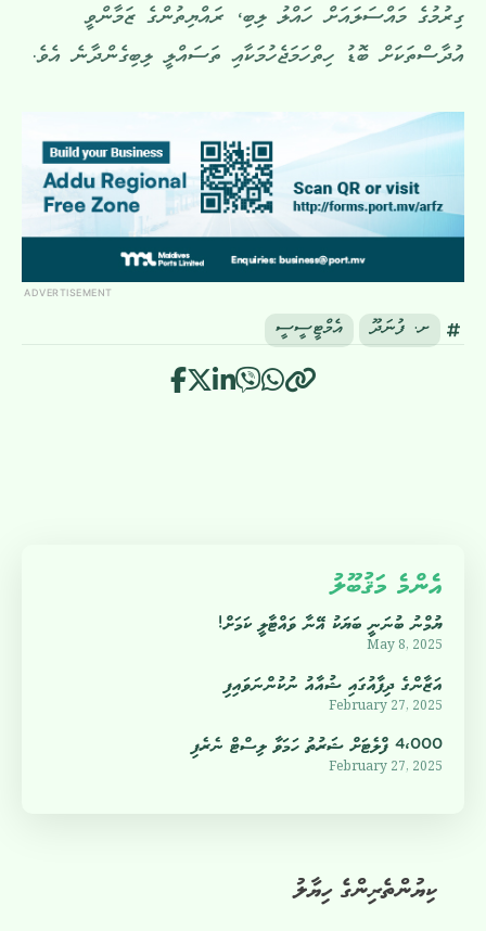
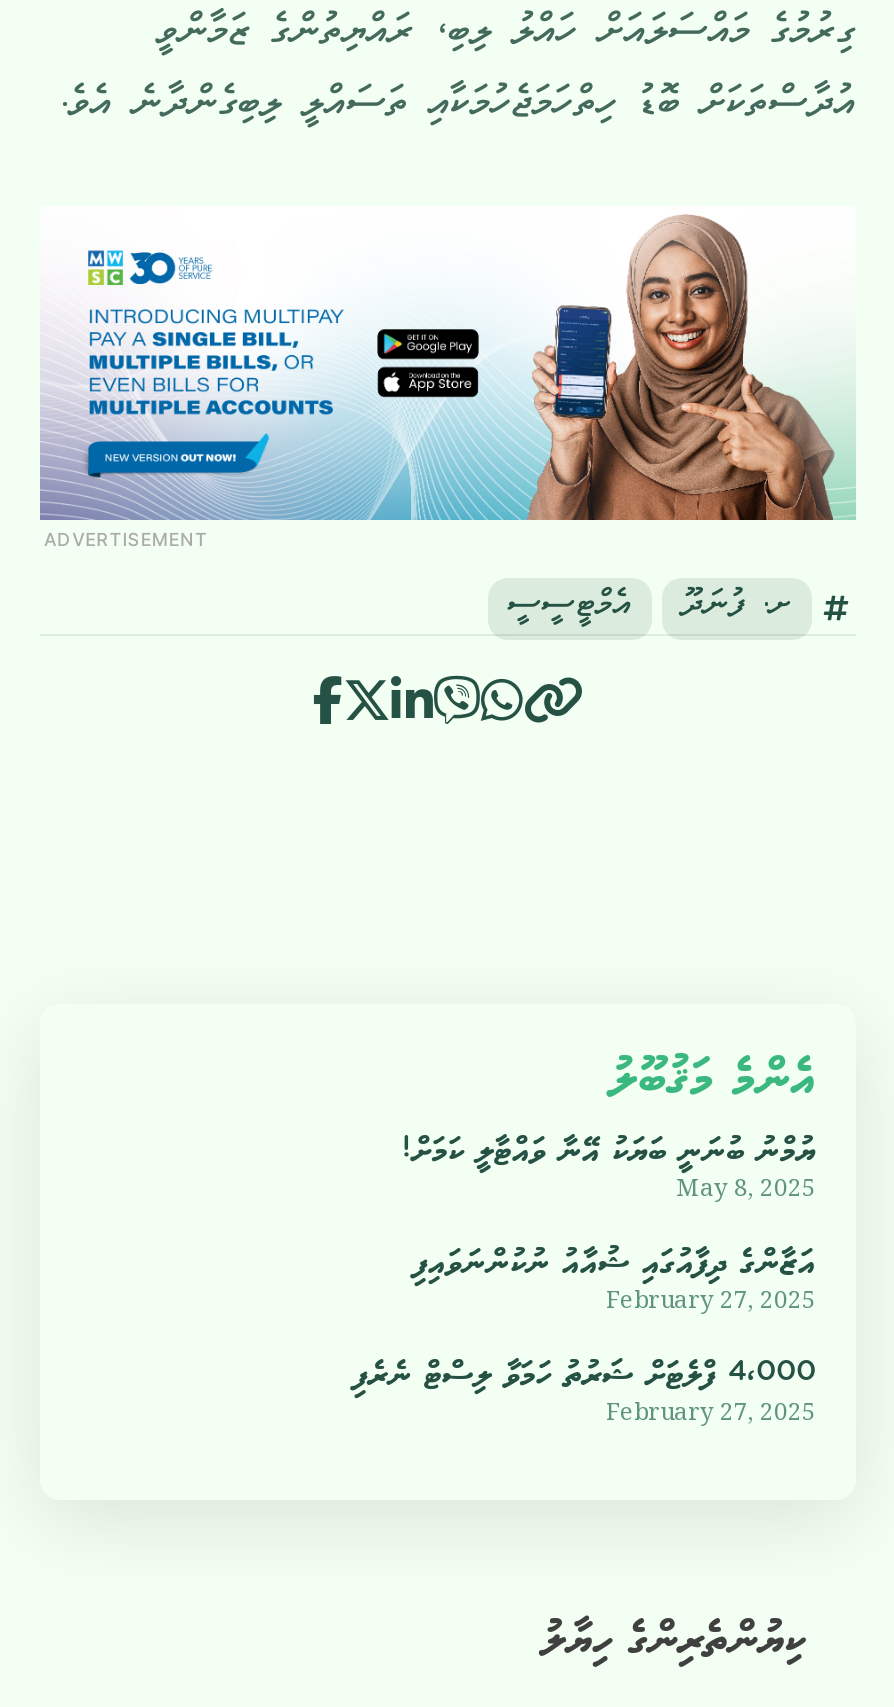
- [image]
+ [image]
